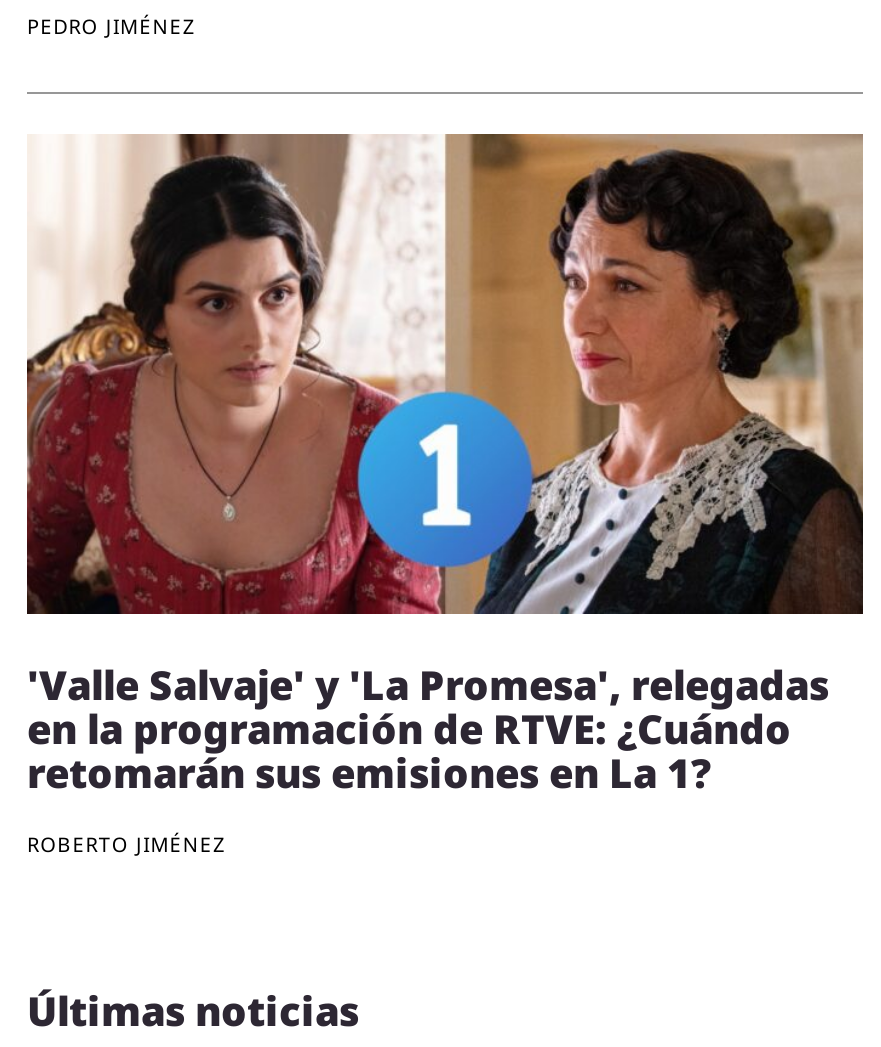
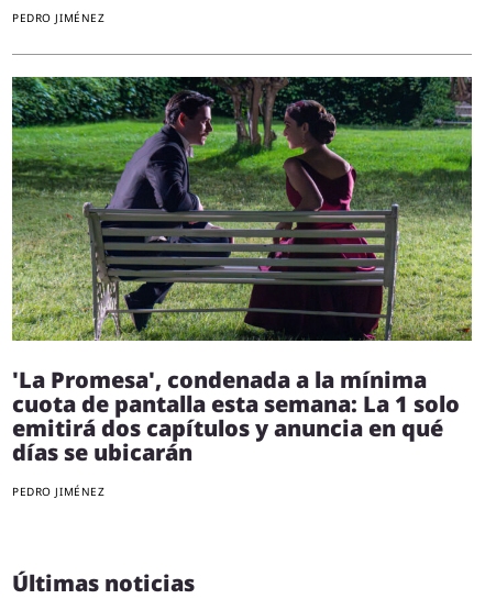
- [image]
- 'Valle Salvaje' y 'La Promesa', relegadas
- en la programación de RTVE: ¿Cuándo
- retomarán sus emisiones en La 1?
+ [image]
+ 'La Promesa', condenada a la mínima
+ cuota de pantalla esta semana: La 1 solo
+ emitirá dos capítulos y anuncia en qué
+ días se ubicarán

- ROBERTO JIMÉNEZ
+ PEDRO JIMÉNEZ
